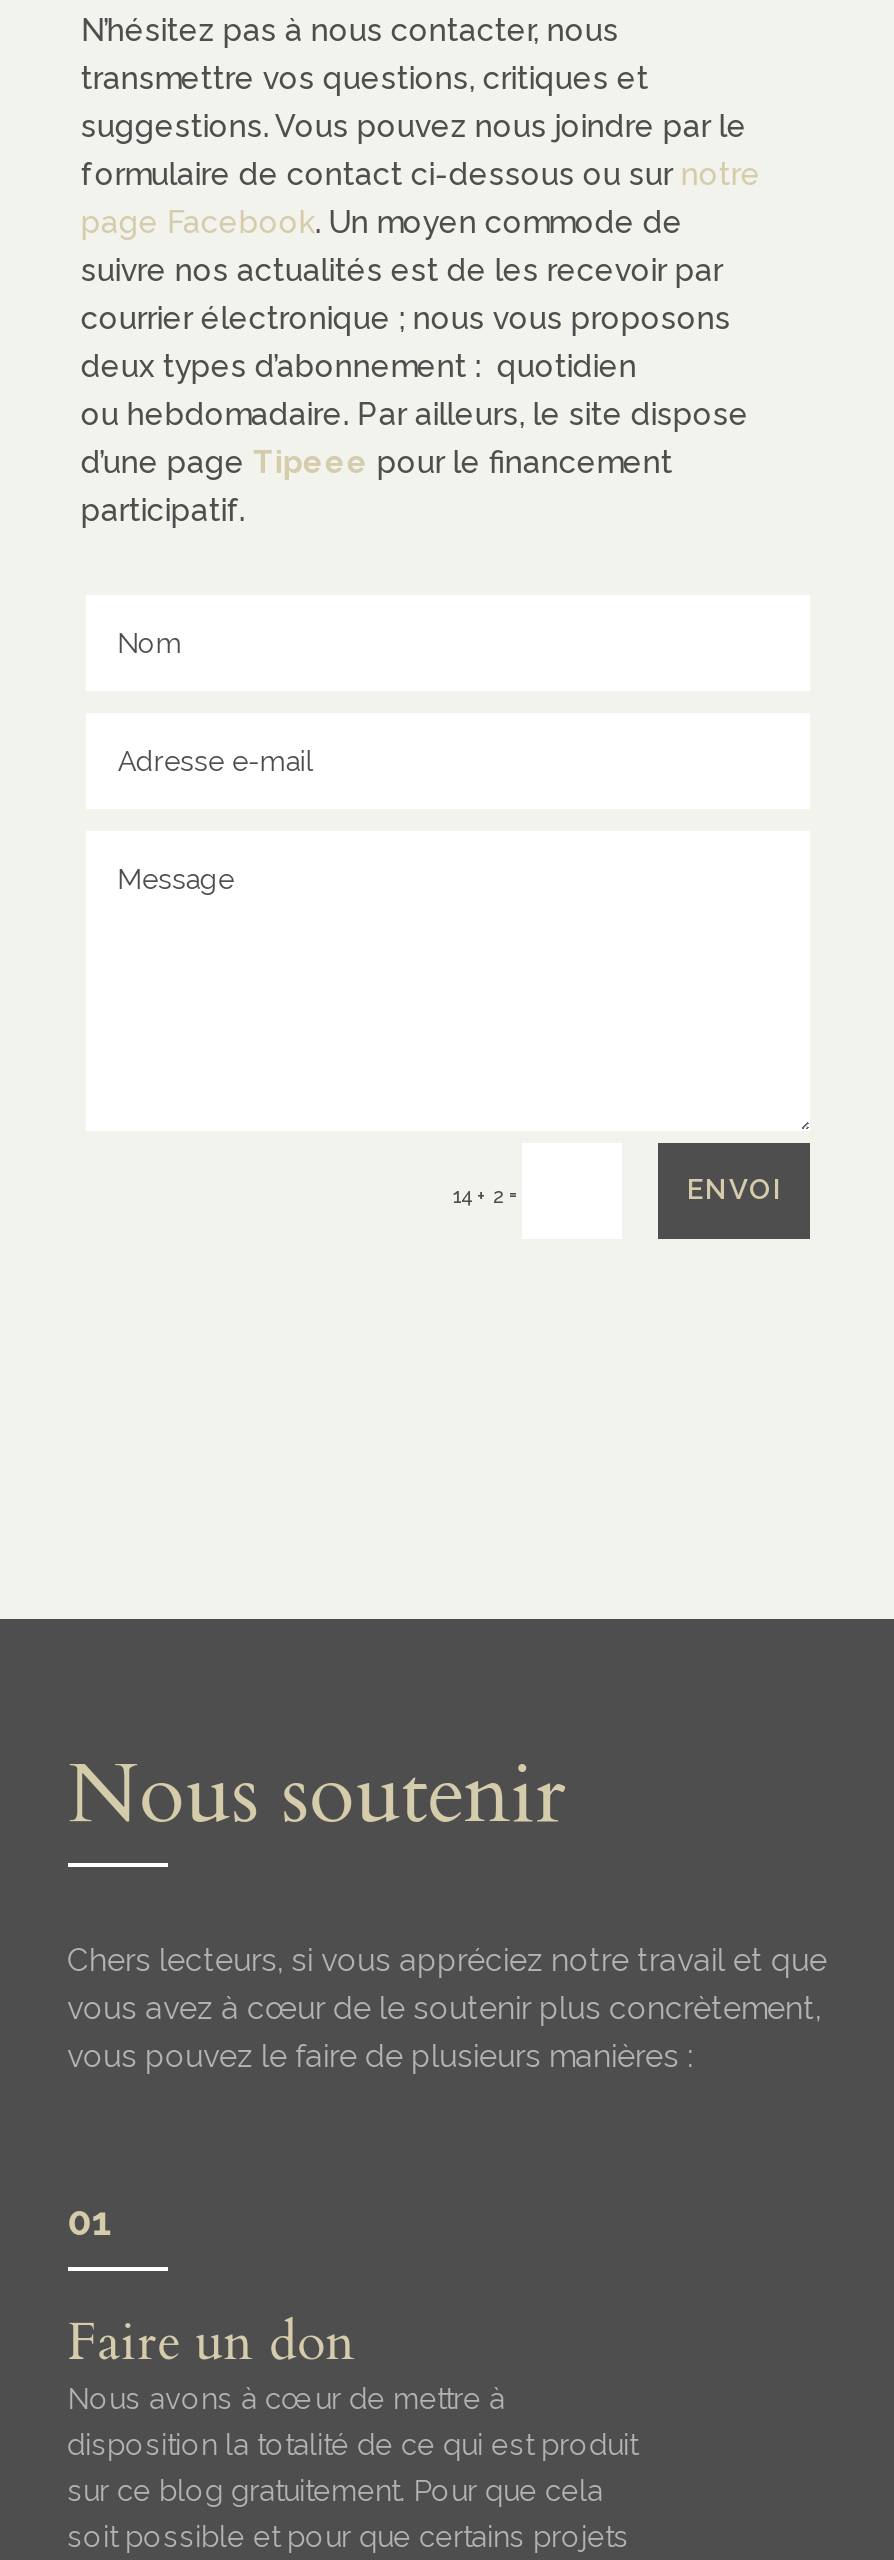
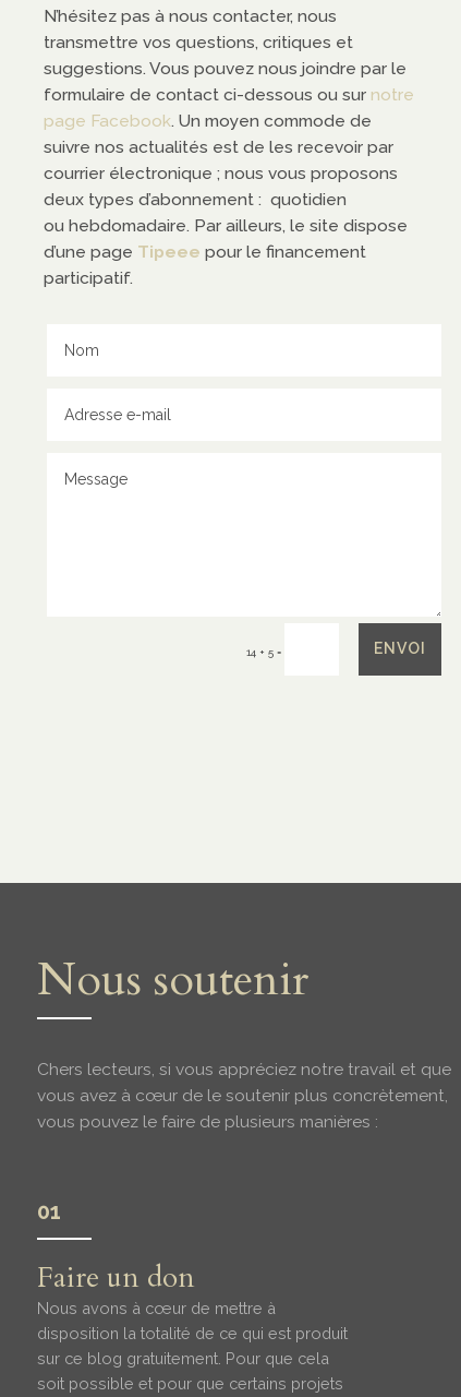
- 14 + 2 =
+ 14 + 5 =
